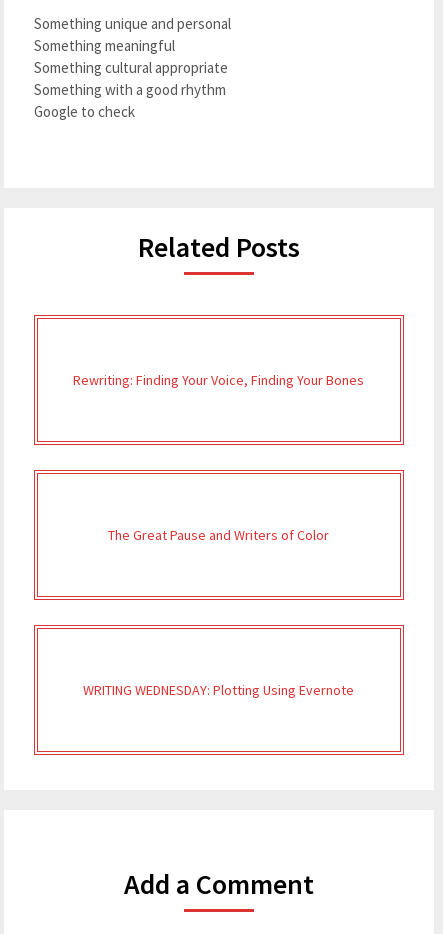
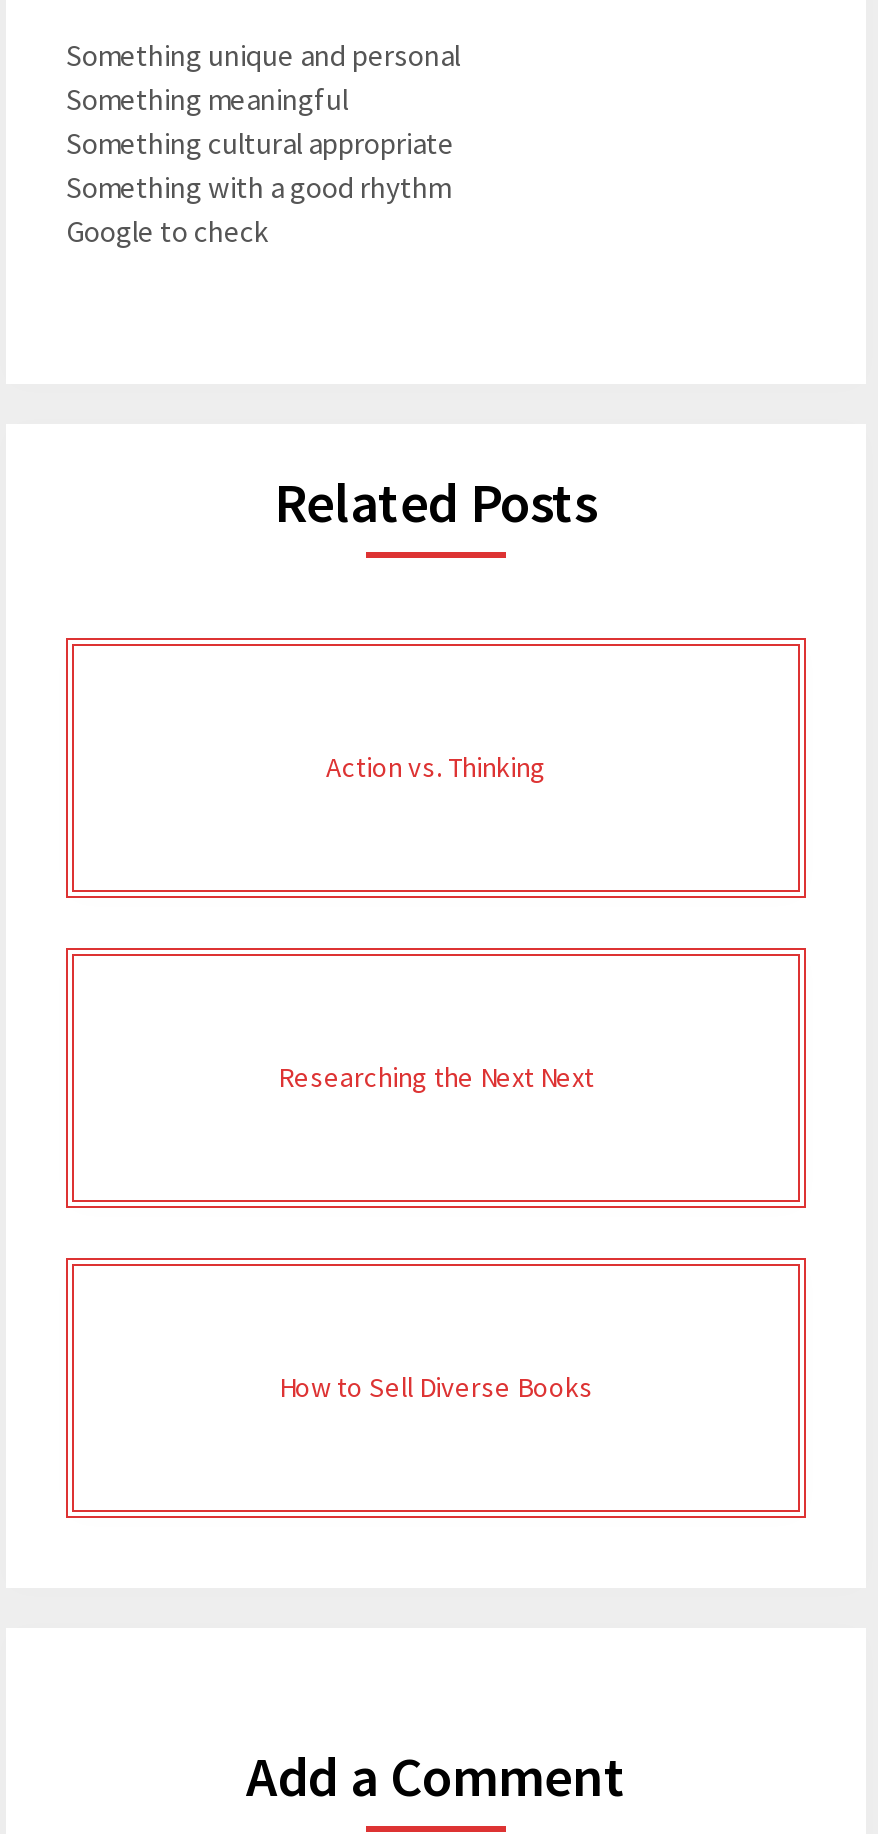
- Rewriting: Finding Your Voice, Finding Your Bones
+ Action vs. Thinking

- The Great Pause and Writers of Color
+ Researching the Next Next

- WRITING WEDNESDAY: Plotting Using Evernote
+ How to Sell Diverse Books
